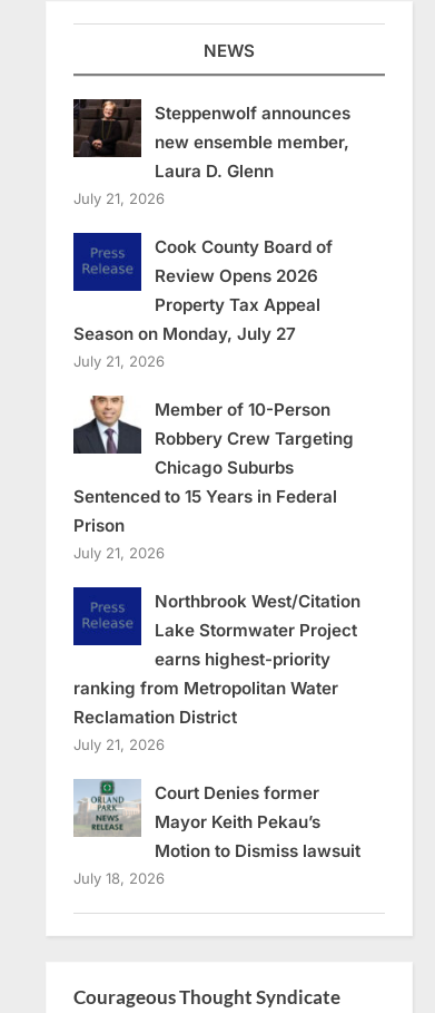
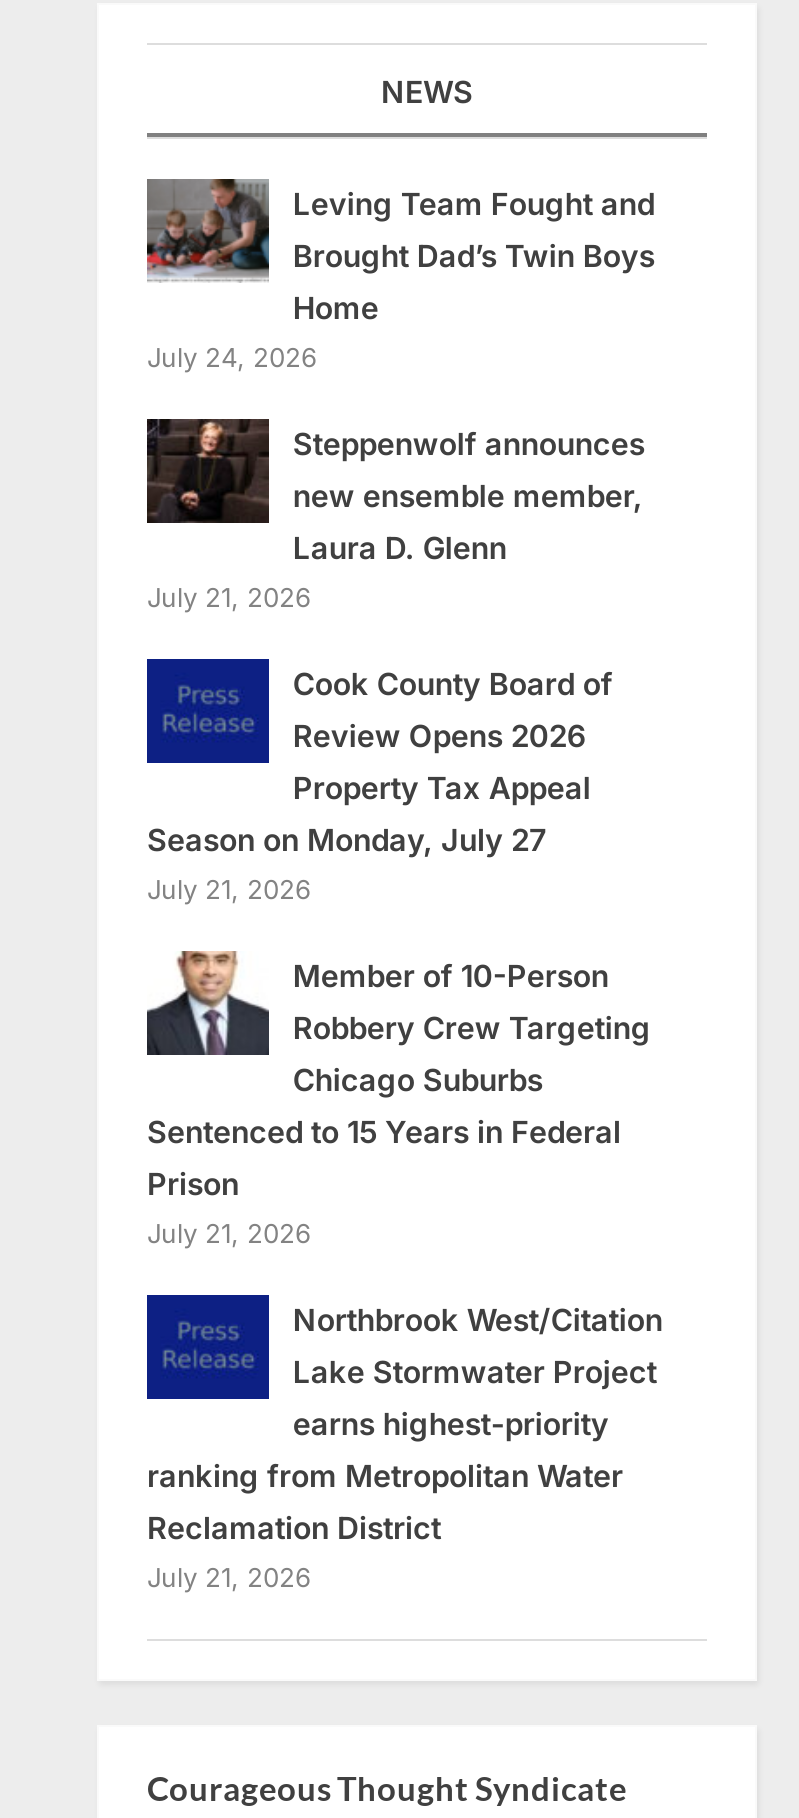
+ [image]
+ Leving Team Fought and
+ Brought Dad’s Twin Boys
+ Home
+ July 24, 2026

moved down: [image] | Steppenwolf announces | new ensemble member, | ... | Reclamation District | July 21, 2026

- [image]
- Court Denies former
- Mayor Keith Pekau’s
- Motion to Dismiss lawsuit
- July 18, 2026
